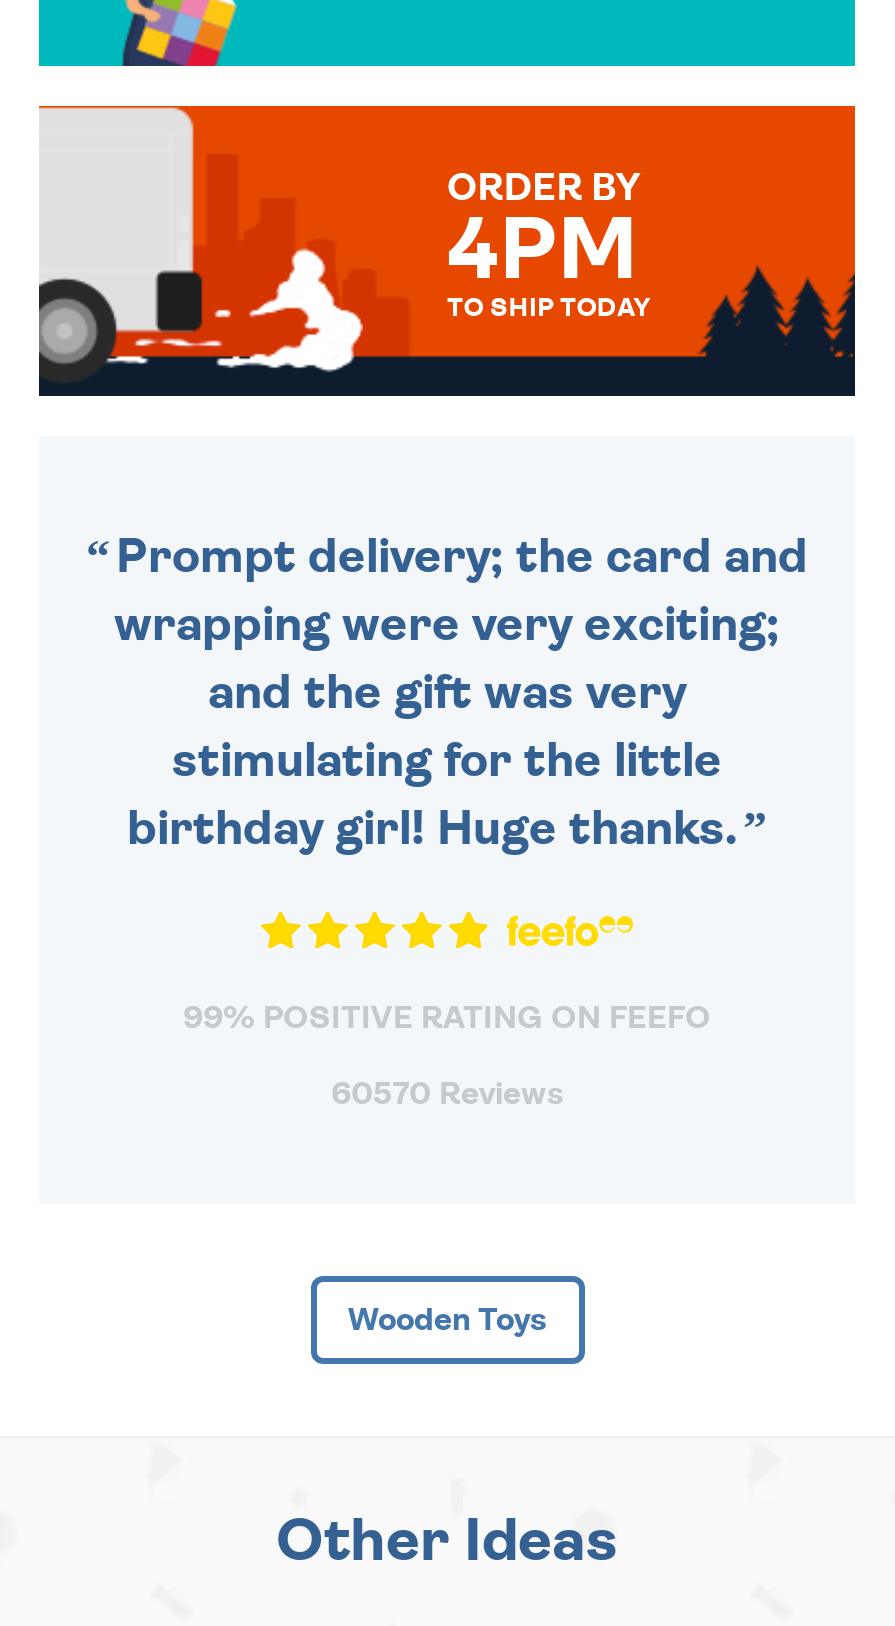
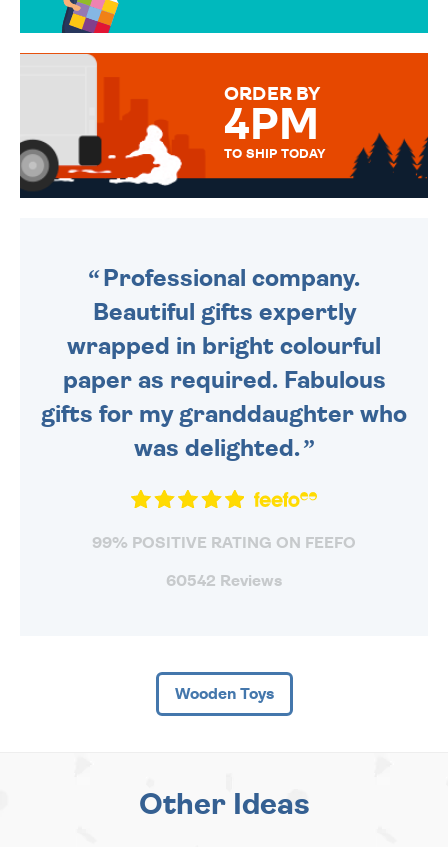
- Prompt delivery; the card and
- wrapping were very exciting;
- and the gift was very
- stimulating for the little
- birthday girl! Huge thanks.
+ Professional company.
+ Beautiful gifts expertly
+ wrapped in bright colourful
+ paper as required. Fabulous
+ gifts for my granddaughter who
+ was delighted.

- 60570 Reviews
+ 60542 Reviews
